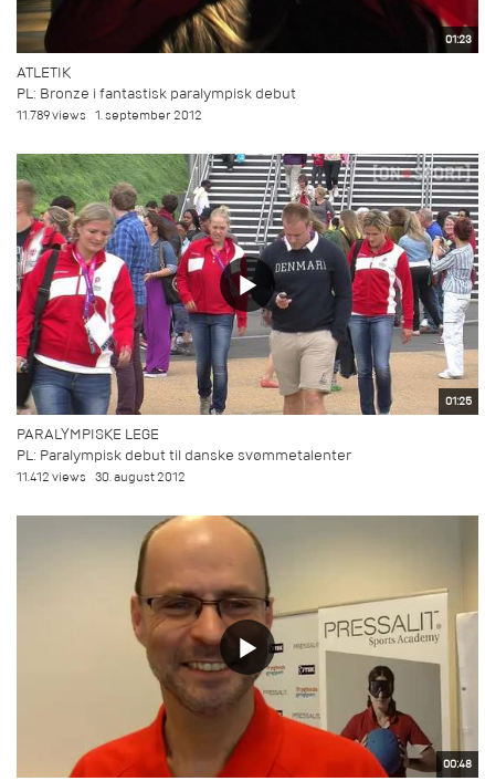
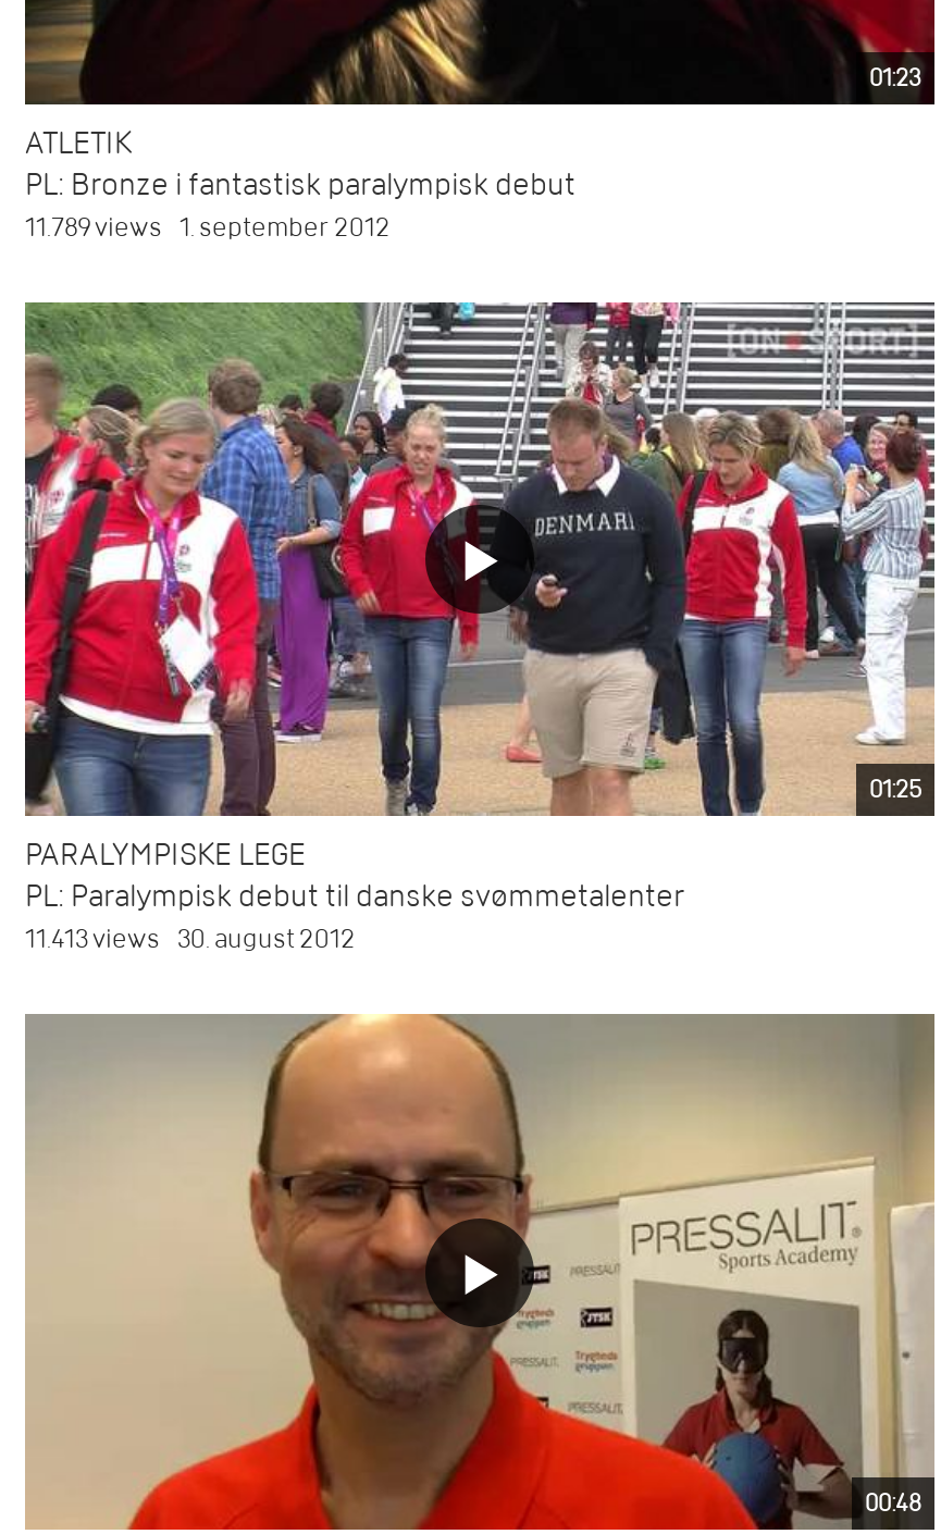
- 11.412 views 30. august 2012
+ 11.413 views 30. august 2012
